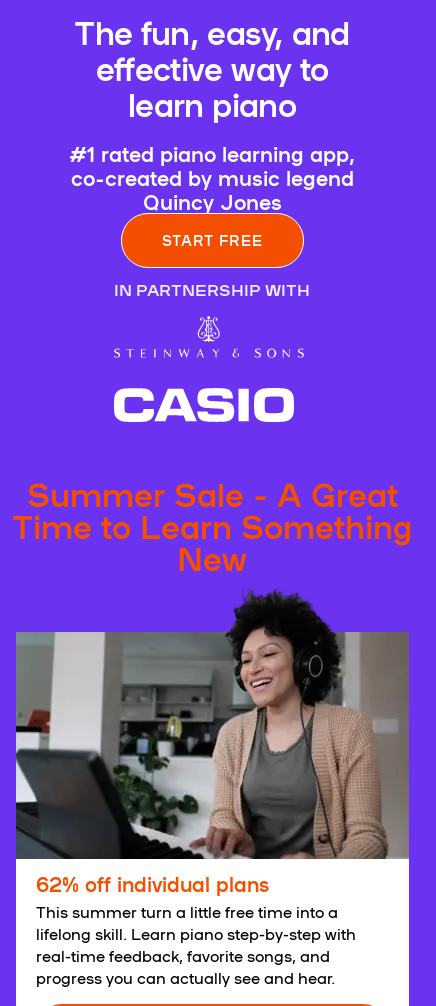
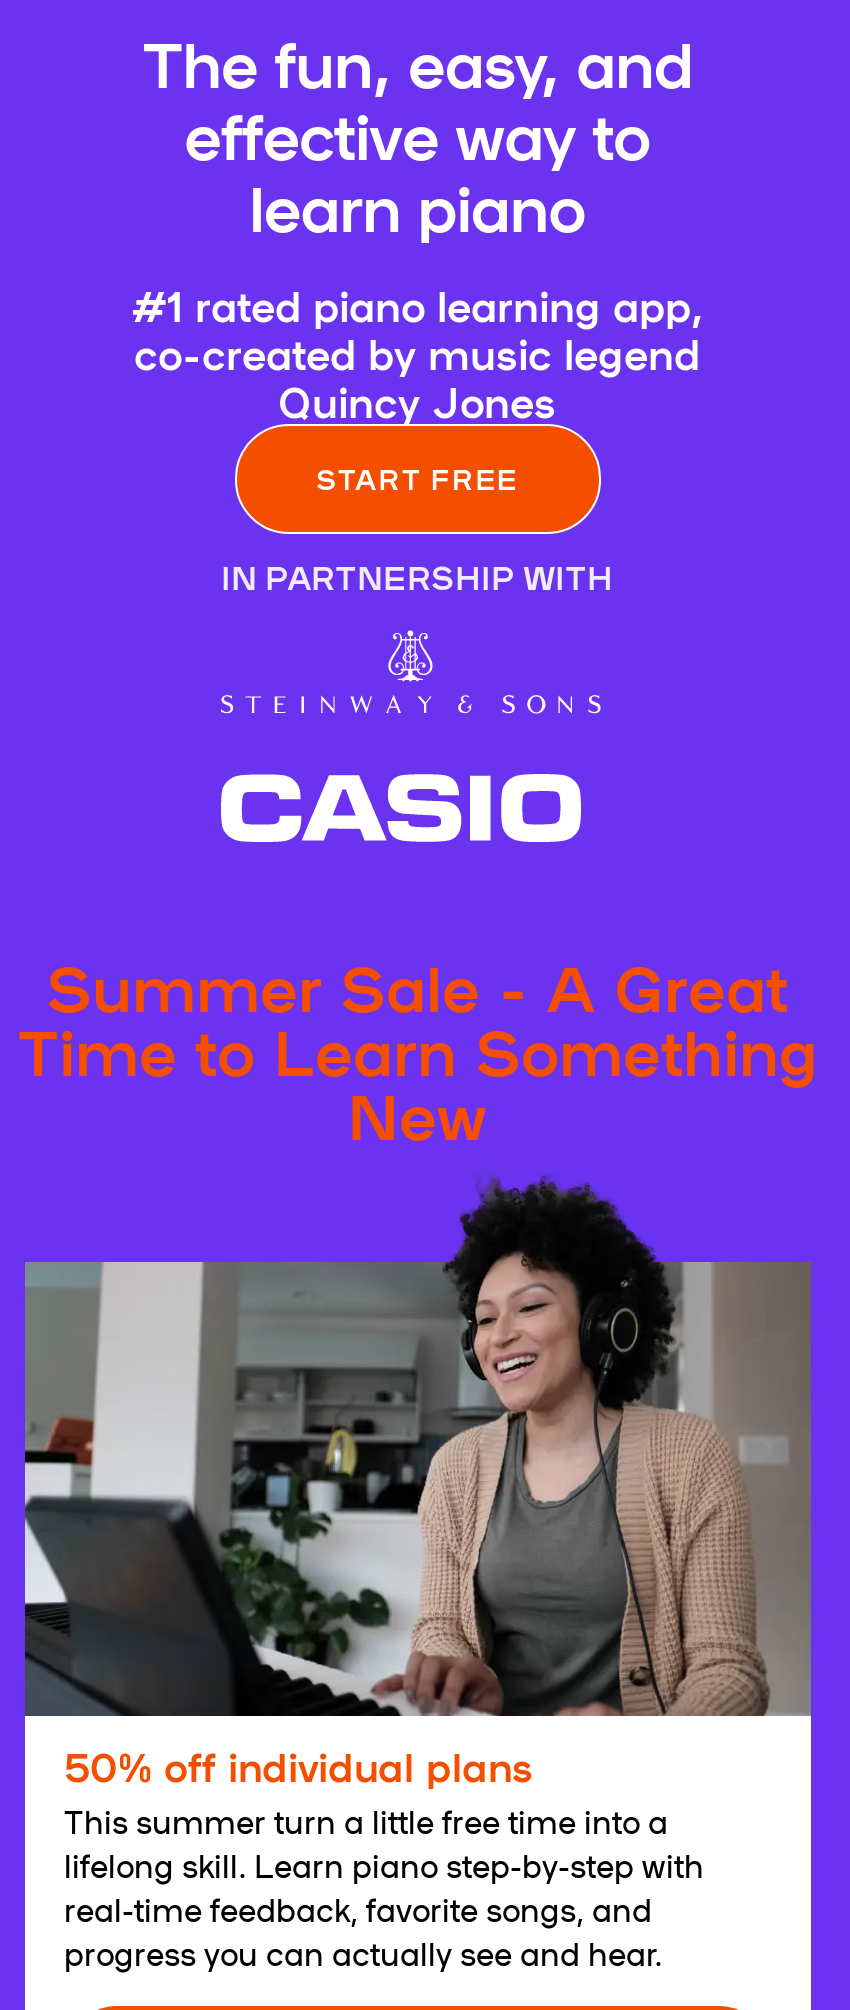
- 62% off individual plans
+ 50% off individual plans
